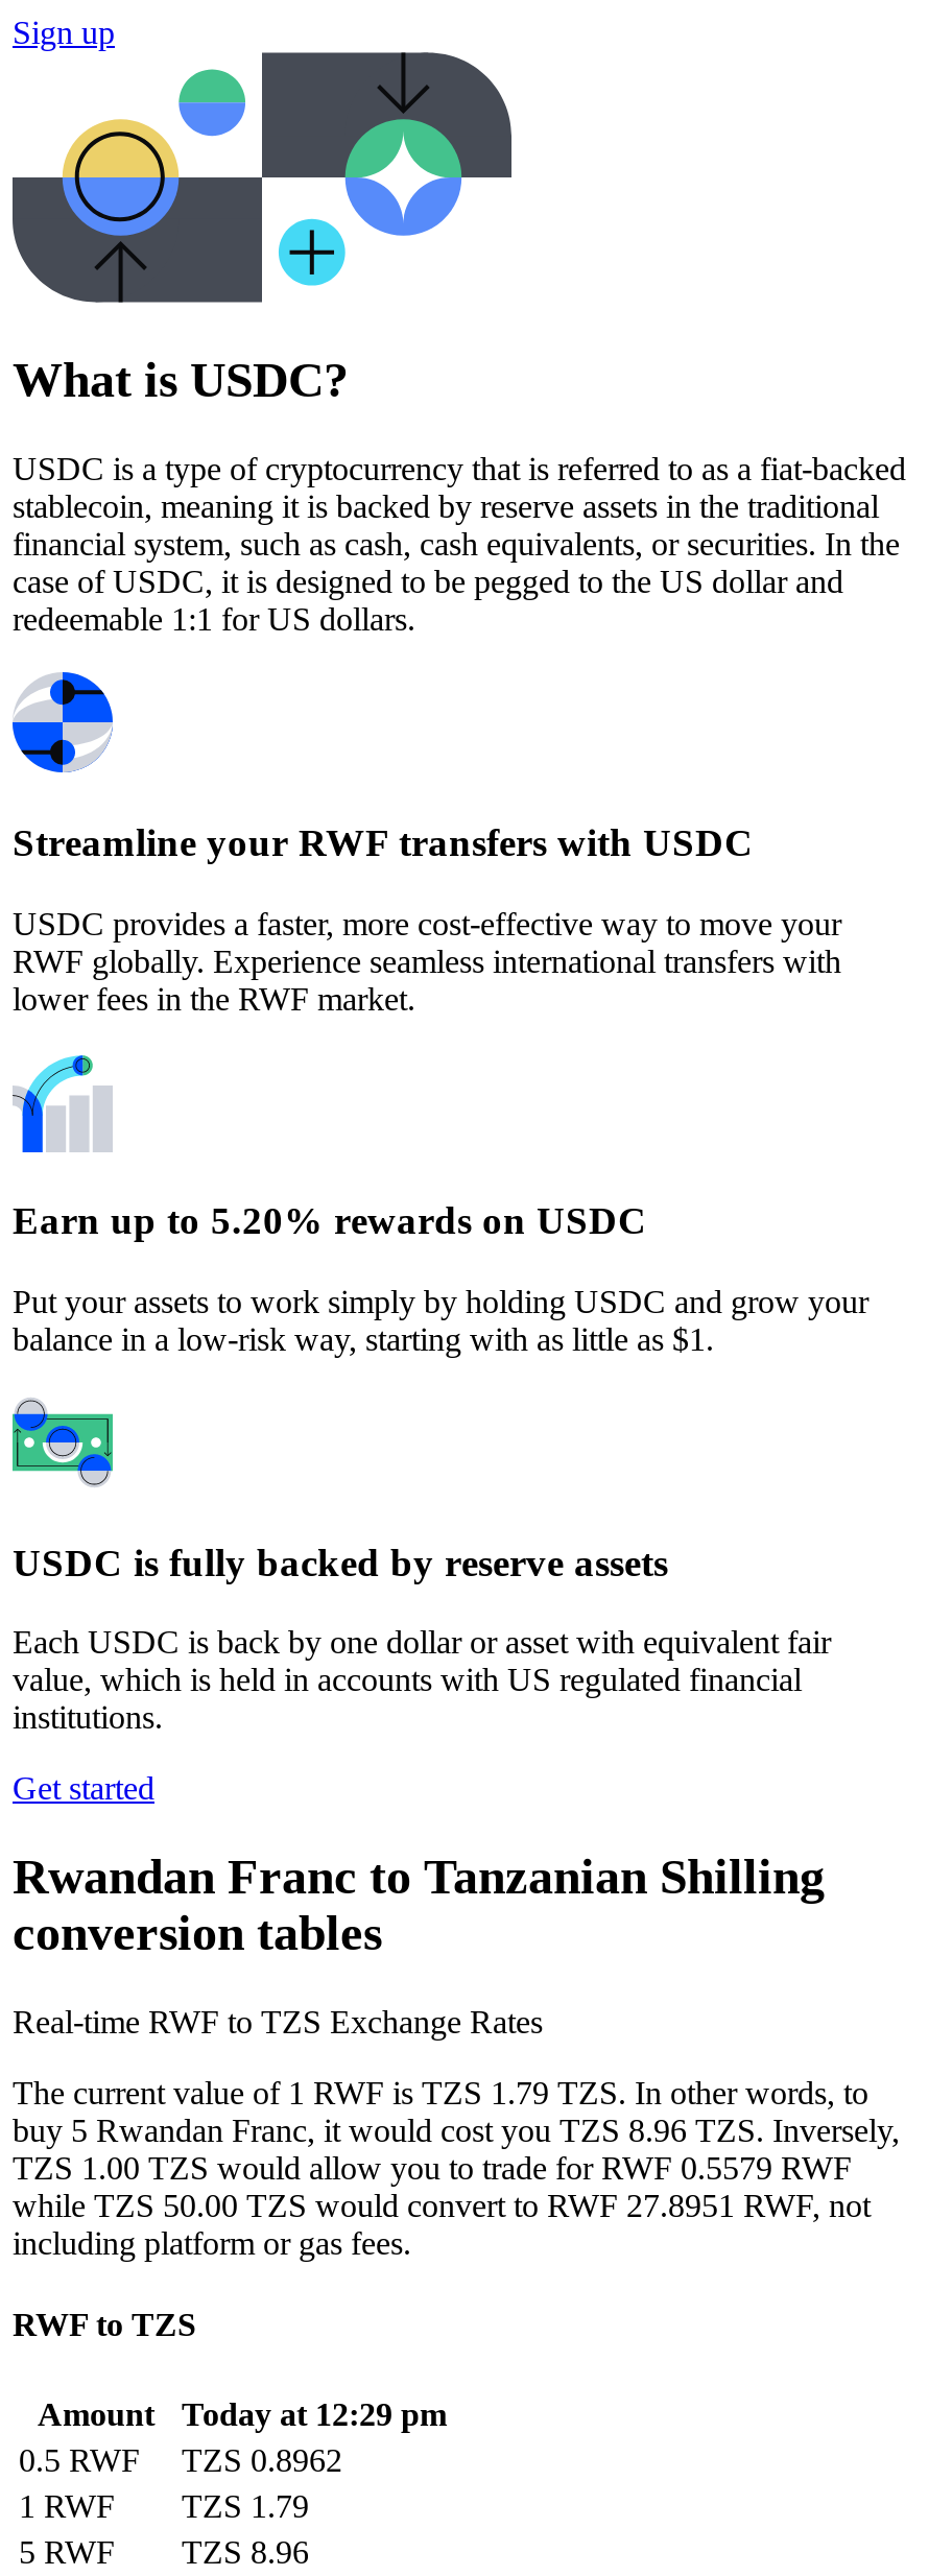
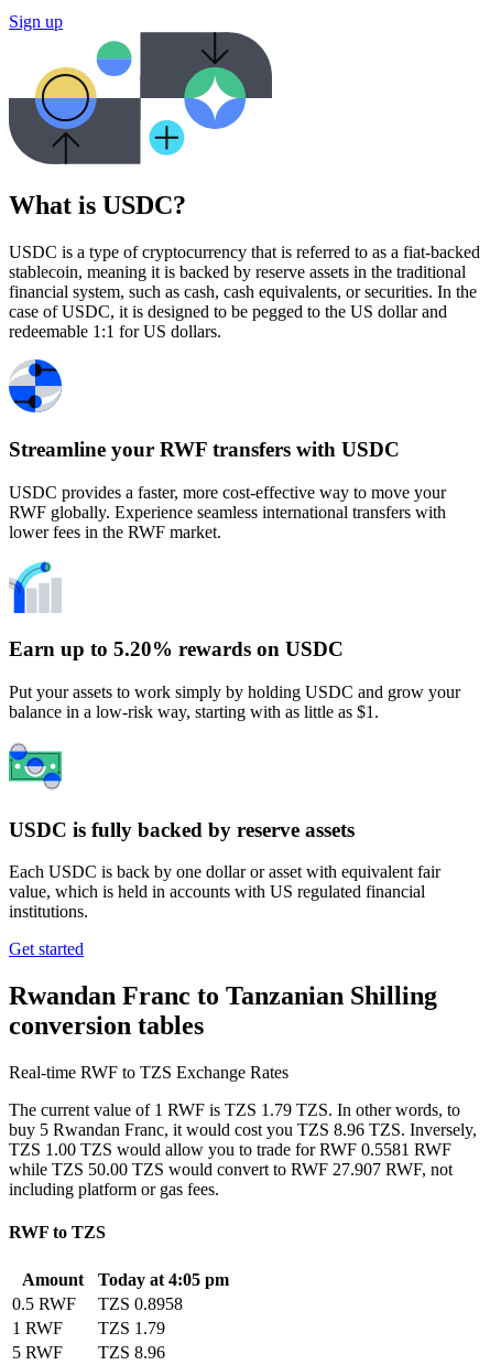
- TZS 1.00 TZS would allow you to trade for RWF 0.5579 RWF
+ TZS 1.00 TZS would allow you to trade for RWF 0.5581 RWF

- while TZS 50.00 TZS would convert to RWF 27.8951 RWF, not
+ while TZS 50.00 TZS would convert to RWF 27.907 RWF, not

- Amount Today at 12:29 pm
+ Amount Today at 4:05 pm

- 0.5 RWF TZS 0.8962
+ 0.5 RWF TZS 0.8958
